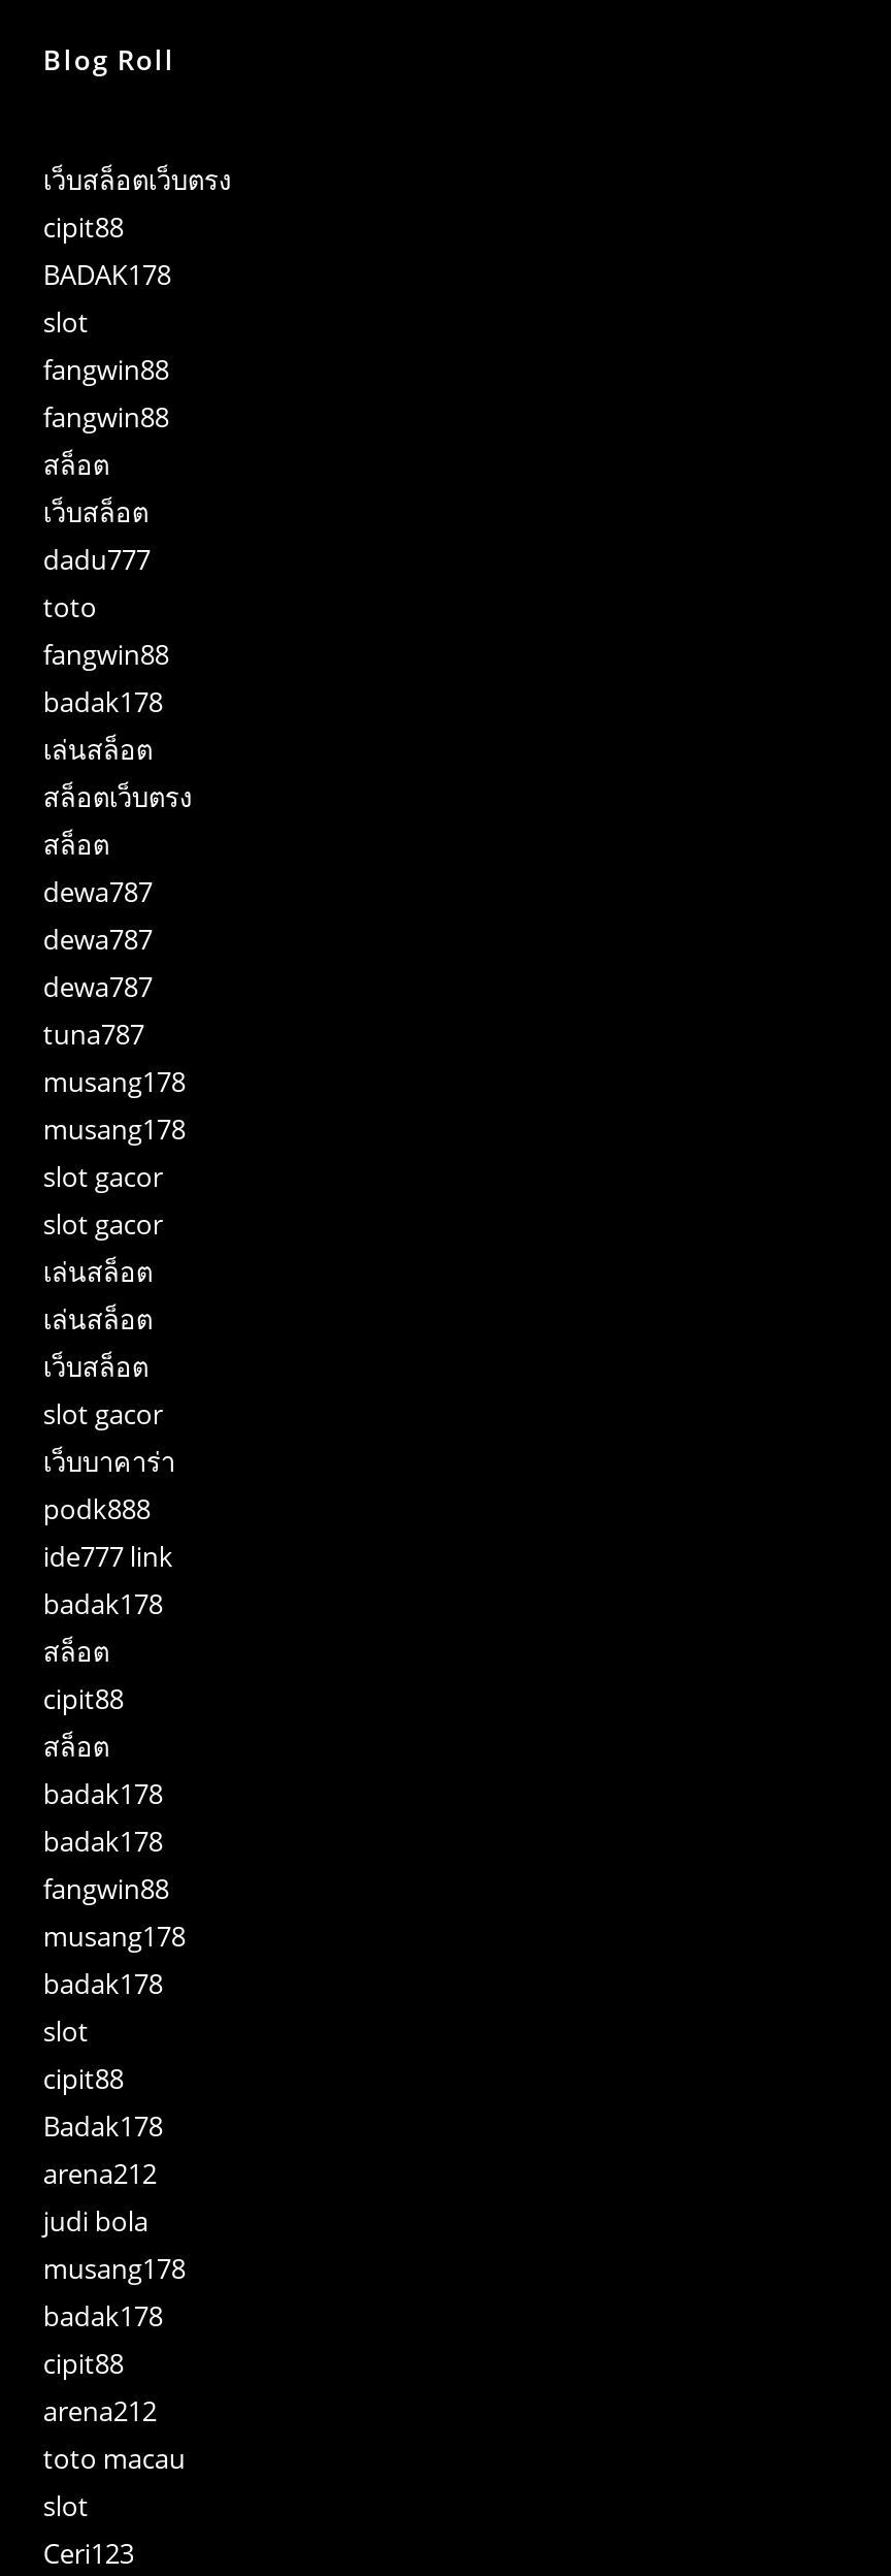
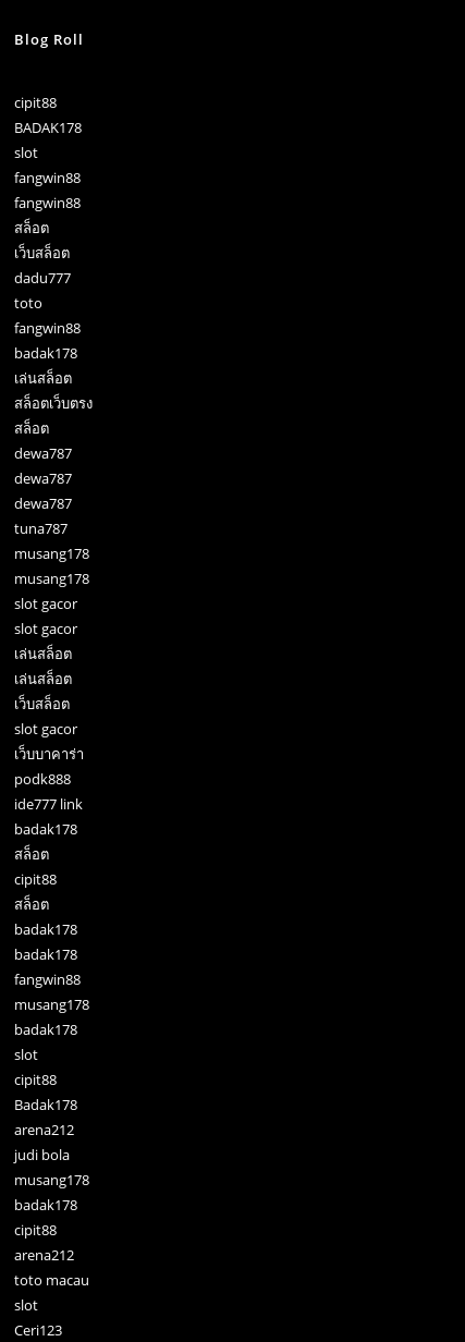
- เว็บสล็อตเว็บตรง
